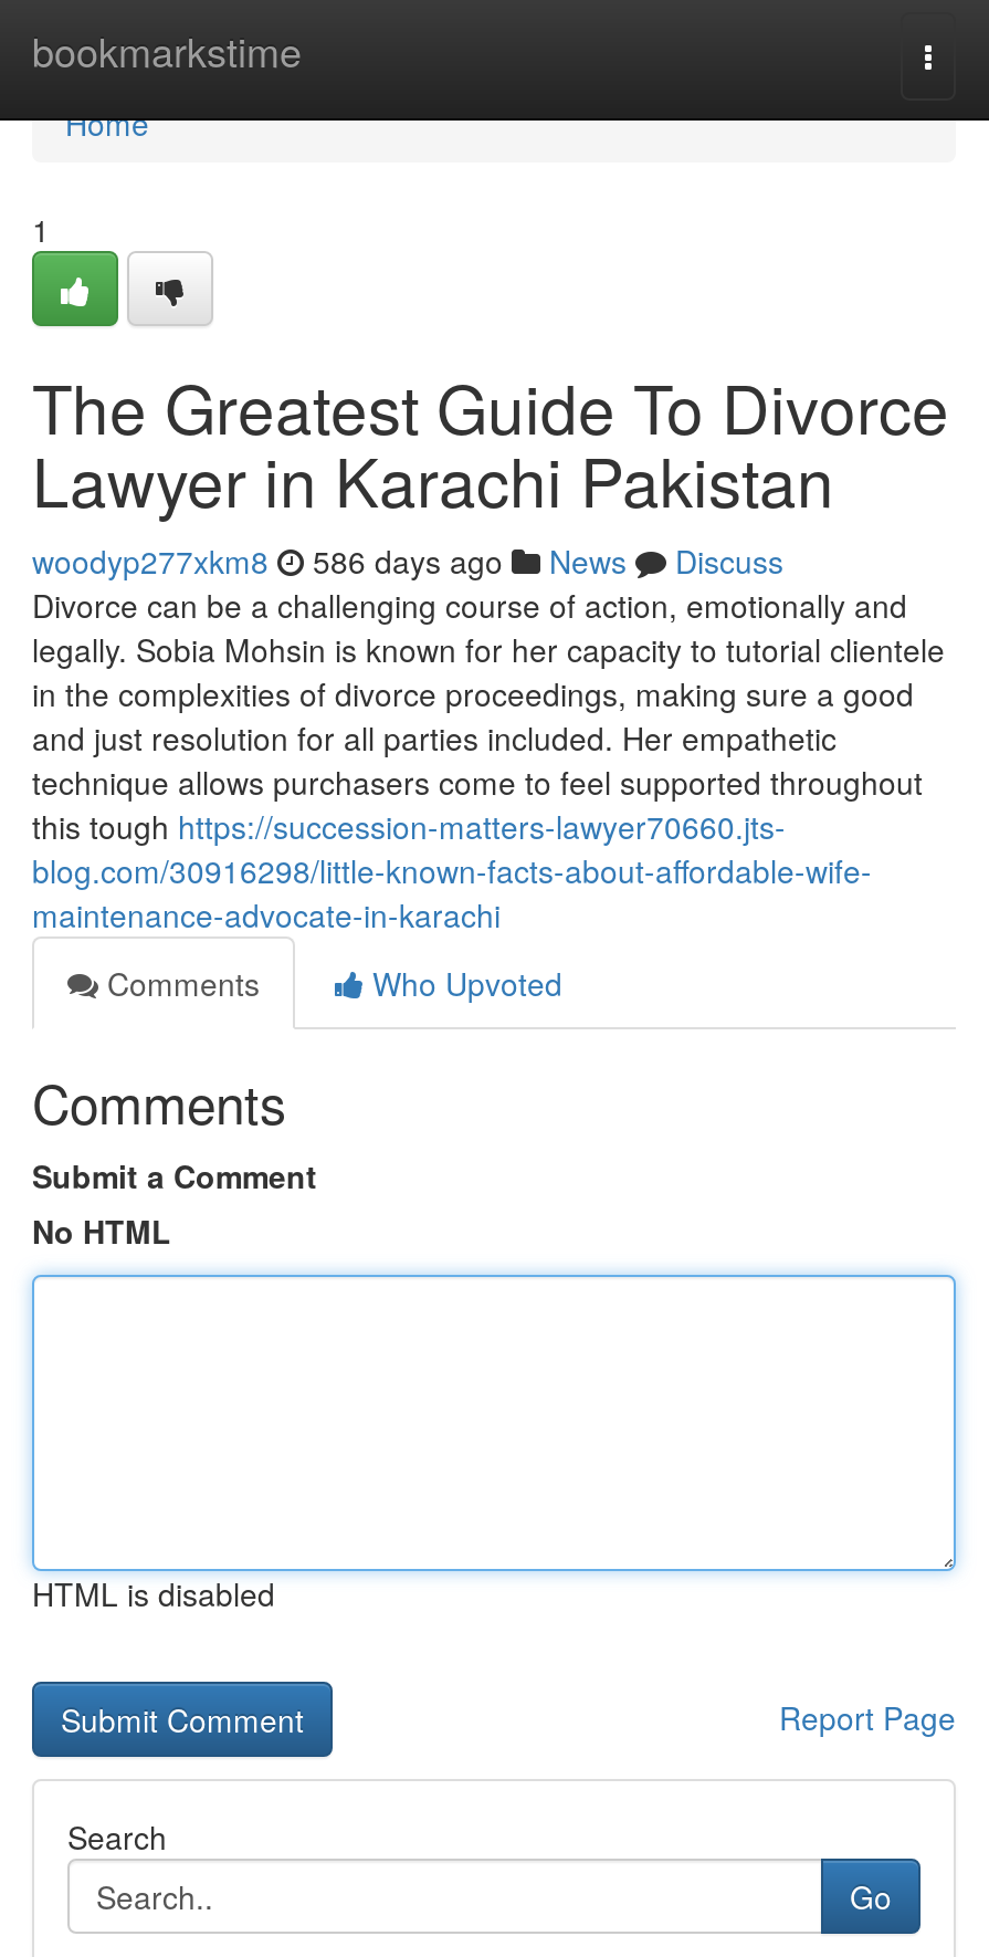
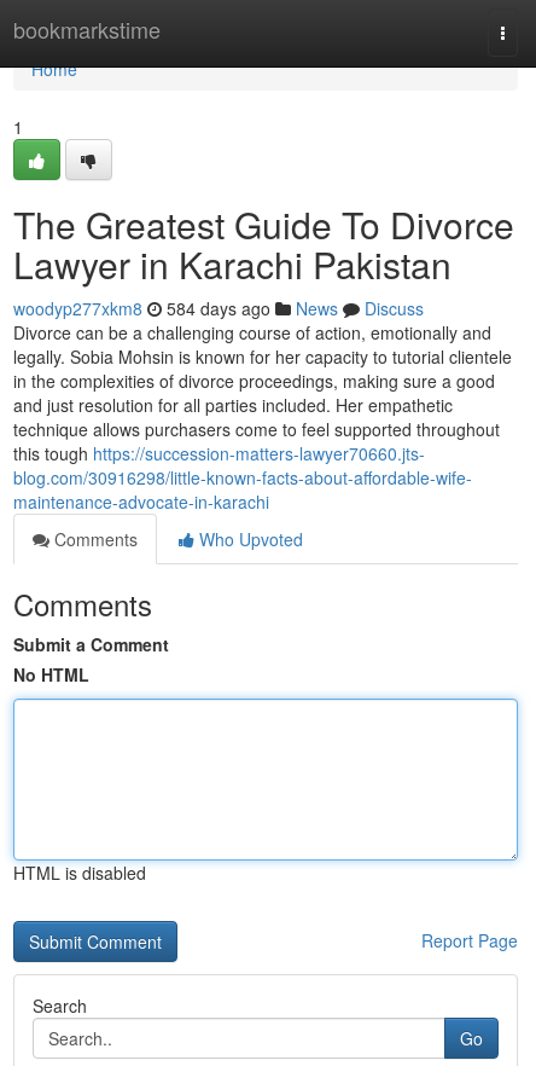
- woodyp277xkm8 586 days ago News Discuss
+ woodyp277xkm8 584 days ago News Discuss
